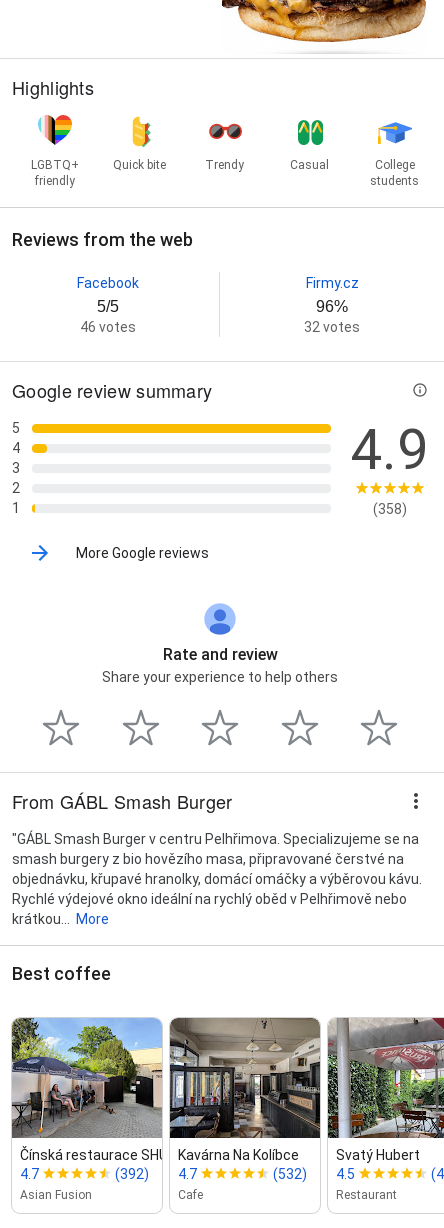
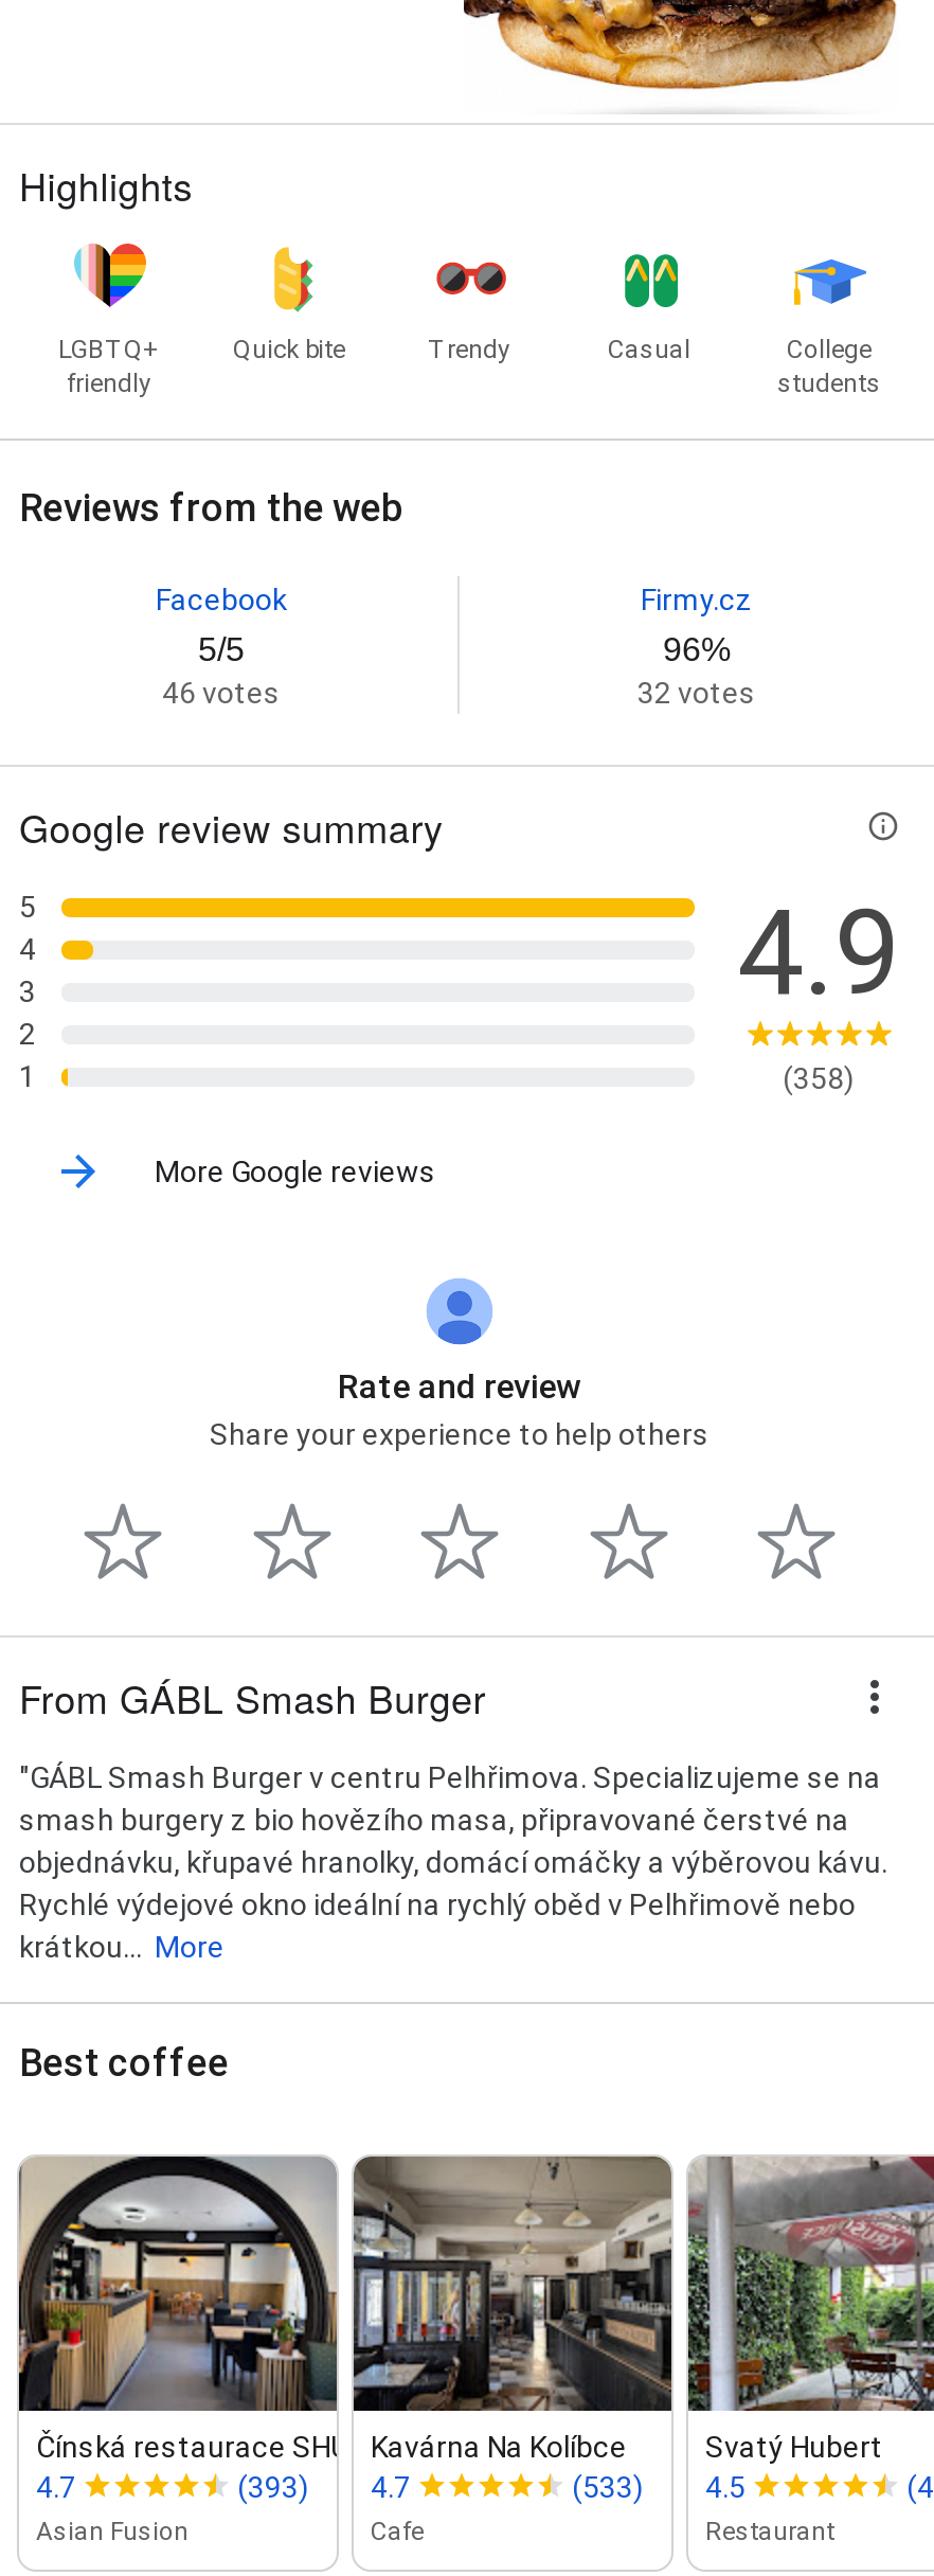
- [image]
- (392) 4.7
+ [image]
+ (393) 4.7

- (532) 4.5
+ (533) 4.5
